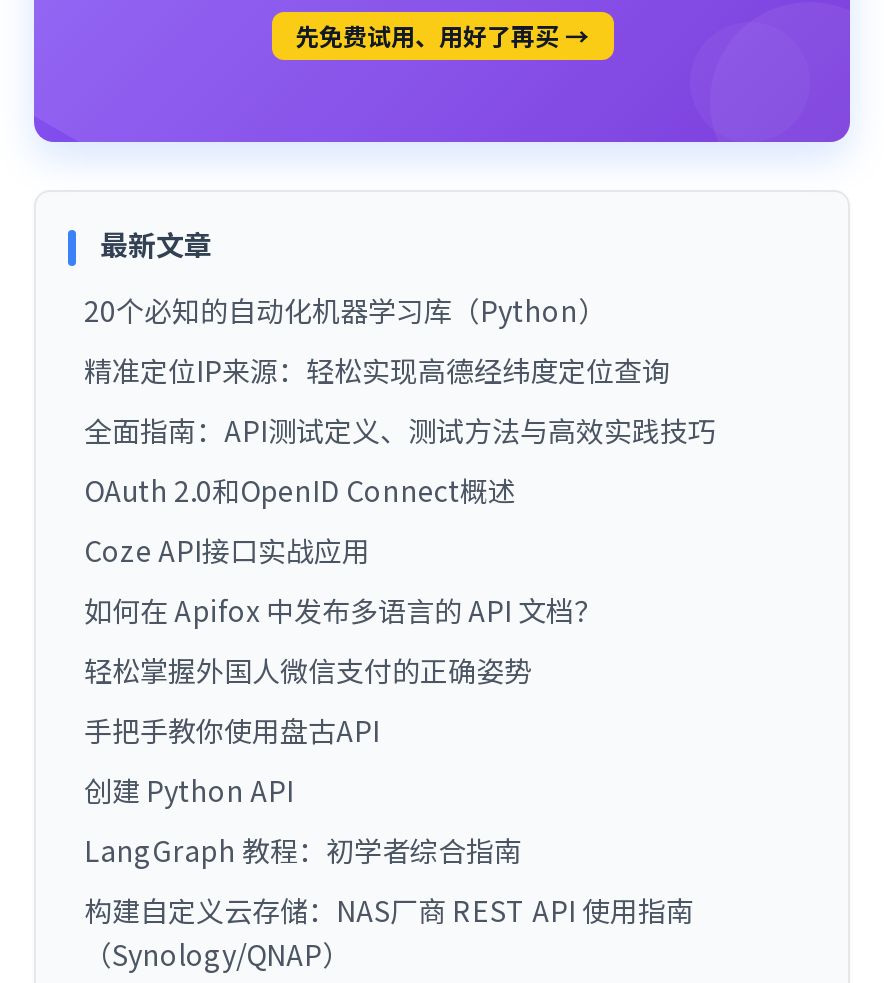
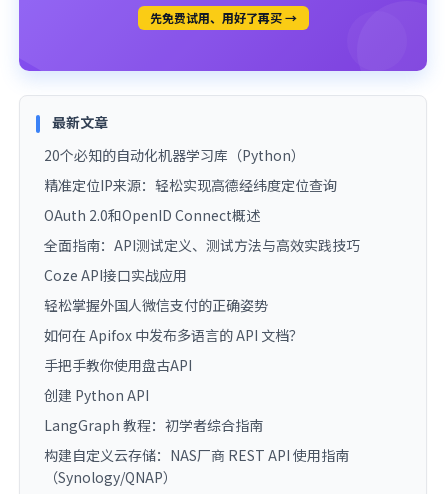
moved down: 全面指南：API测试定义、测试方法与高效实践技巧

moved up: OAuth 2.0和OpenID Connect概述

moved down: 如何在 Apifox 中发布多语言的 API 文档？

moved up: 轻松掌握外国人微信支付的正确姿势
